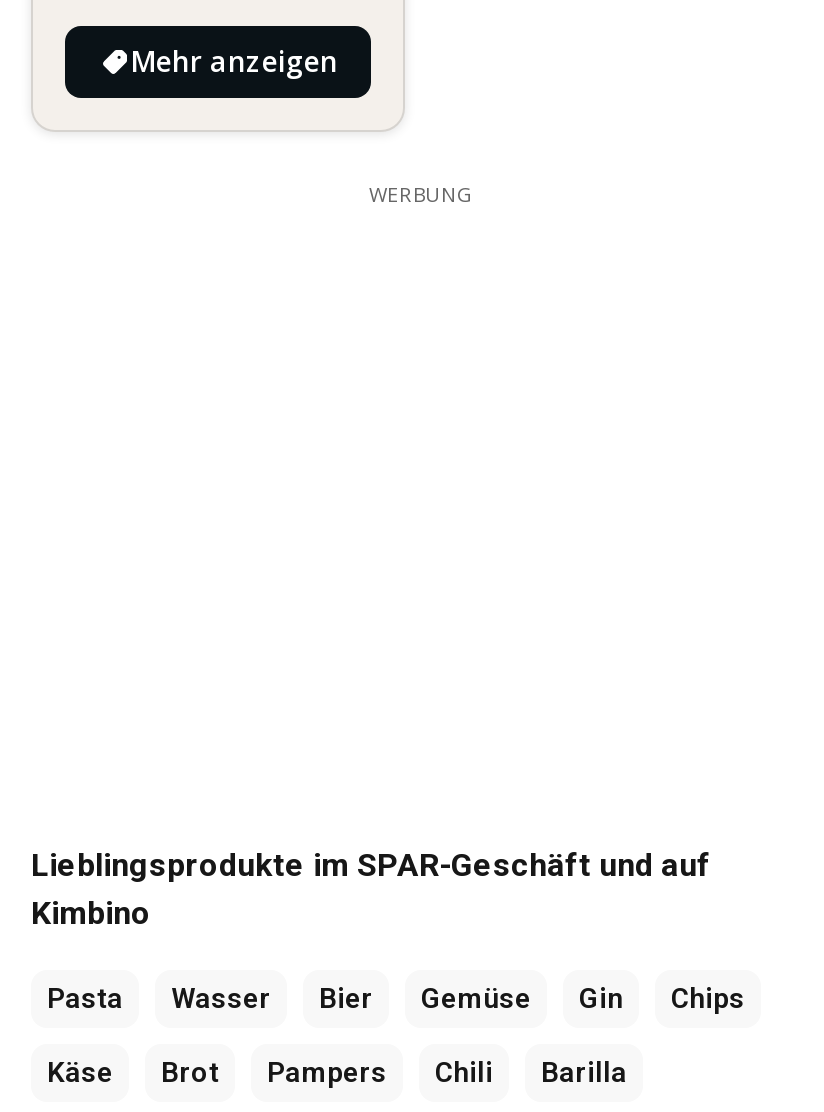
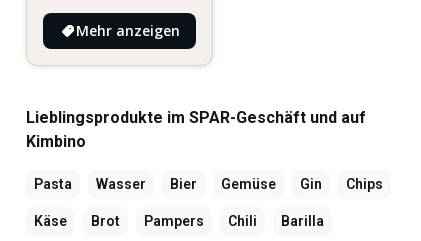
- WERBUNG
